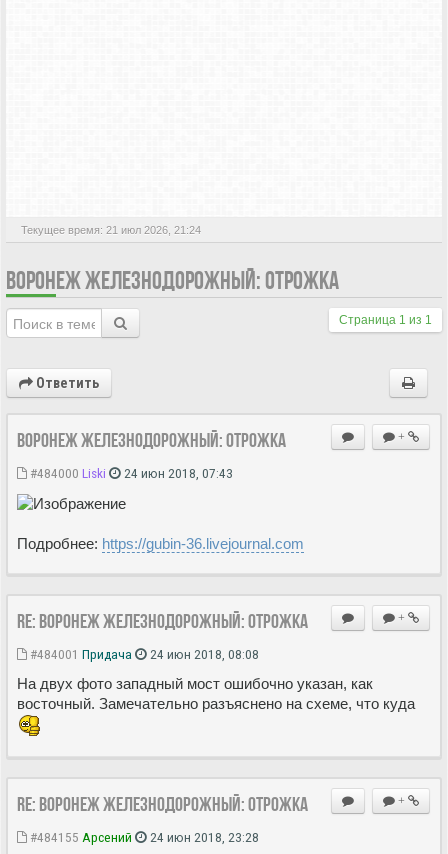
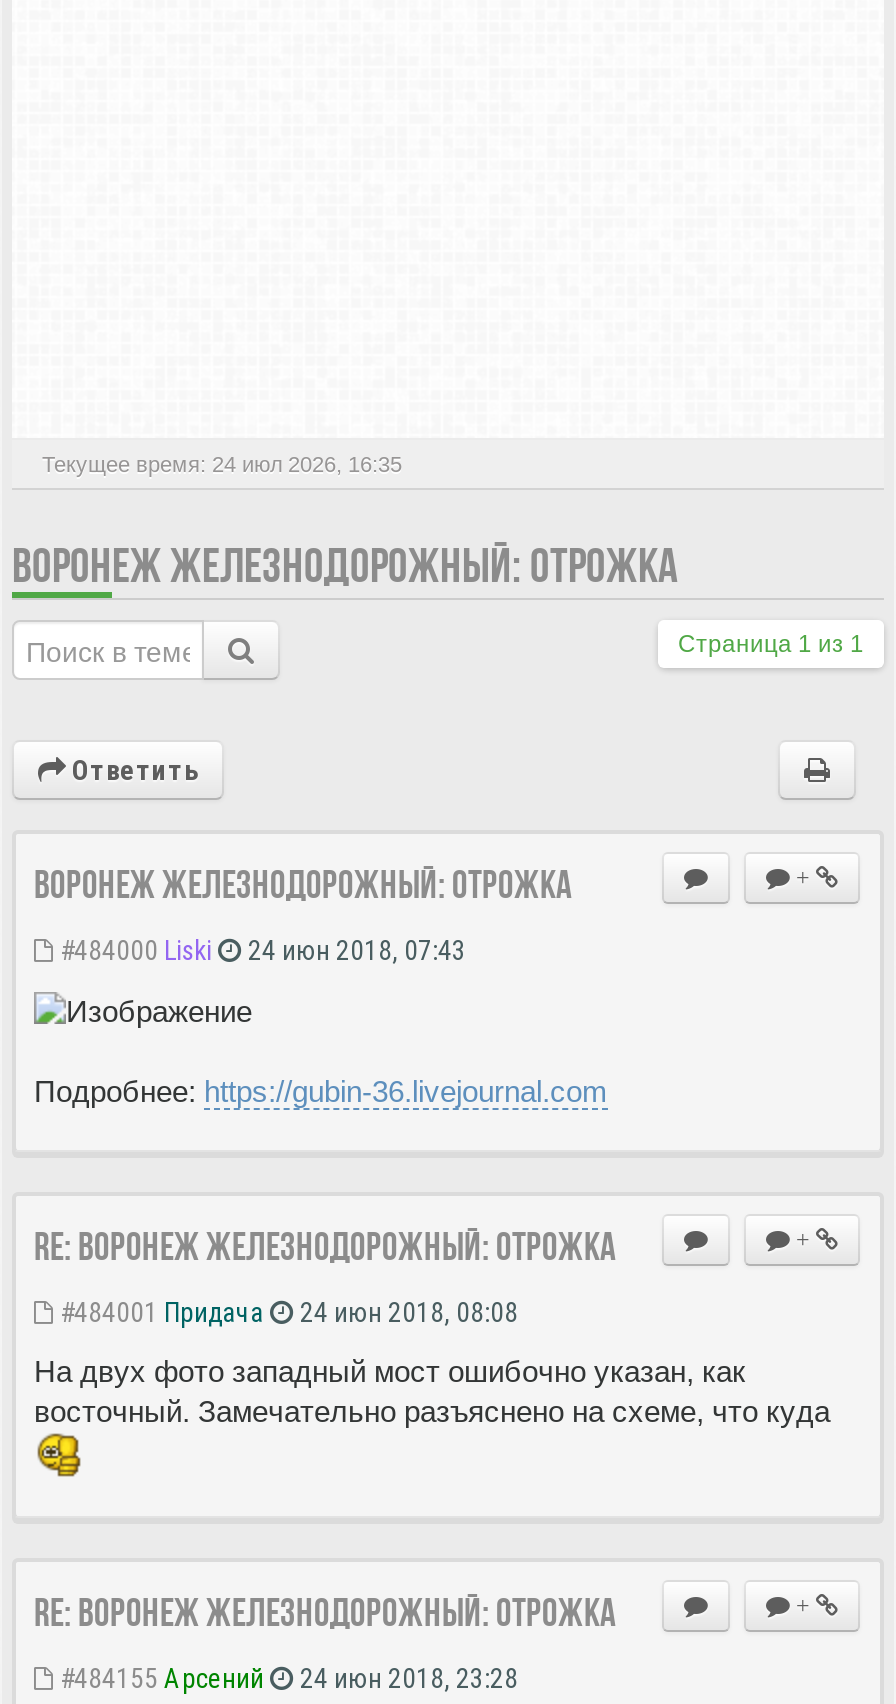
- Текущее время: 21 июл 2026, 21:24
+ Текущее время: 24 июл 2026, 16:35
